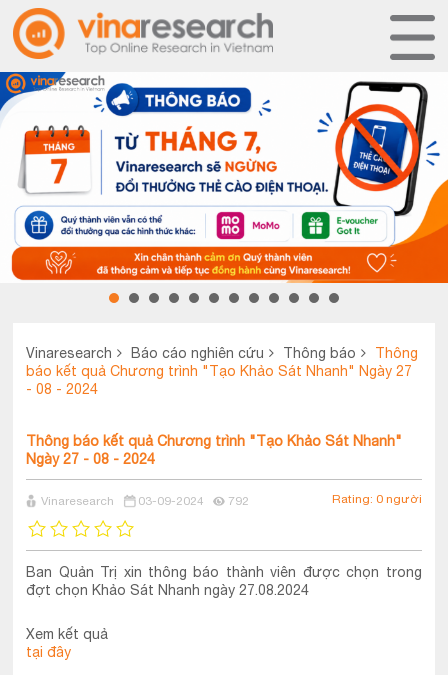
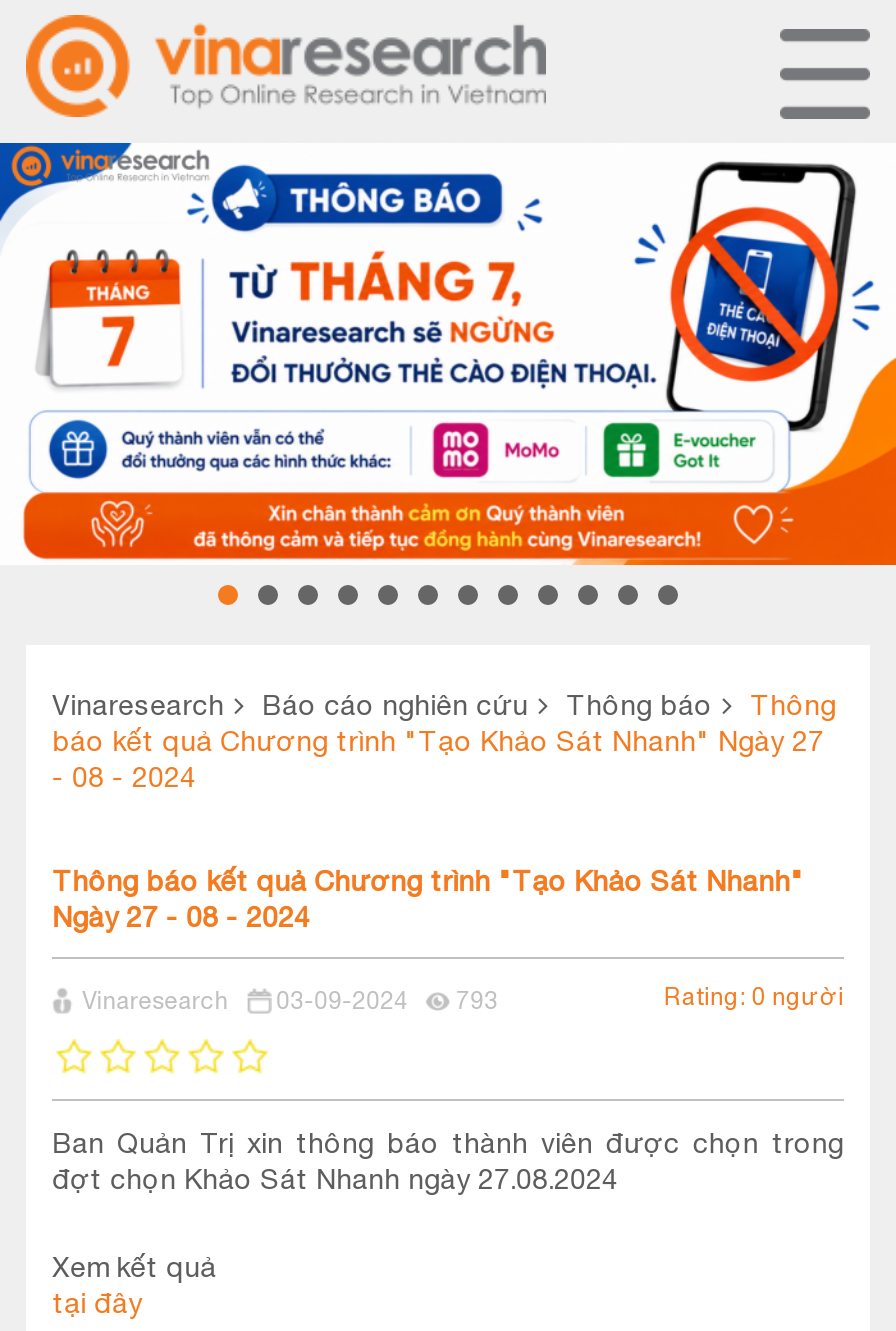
- Vinaresearch 03-09-2024 792
+ Vinaresearch 03-09-2024 793
